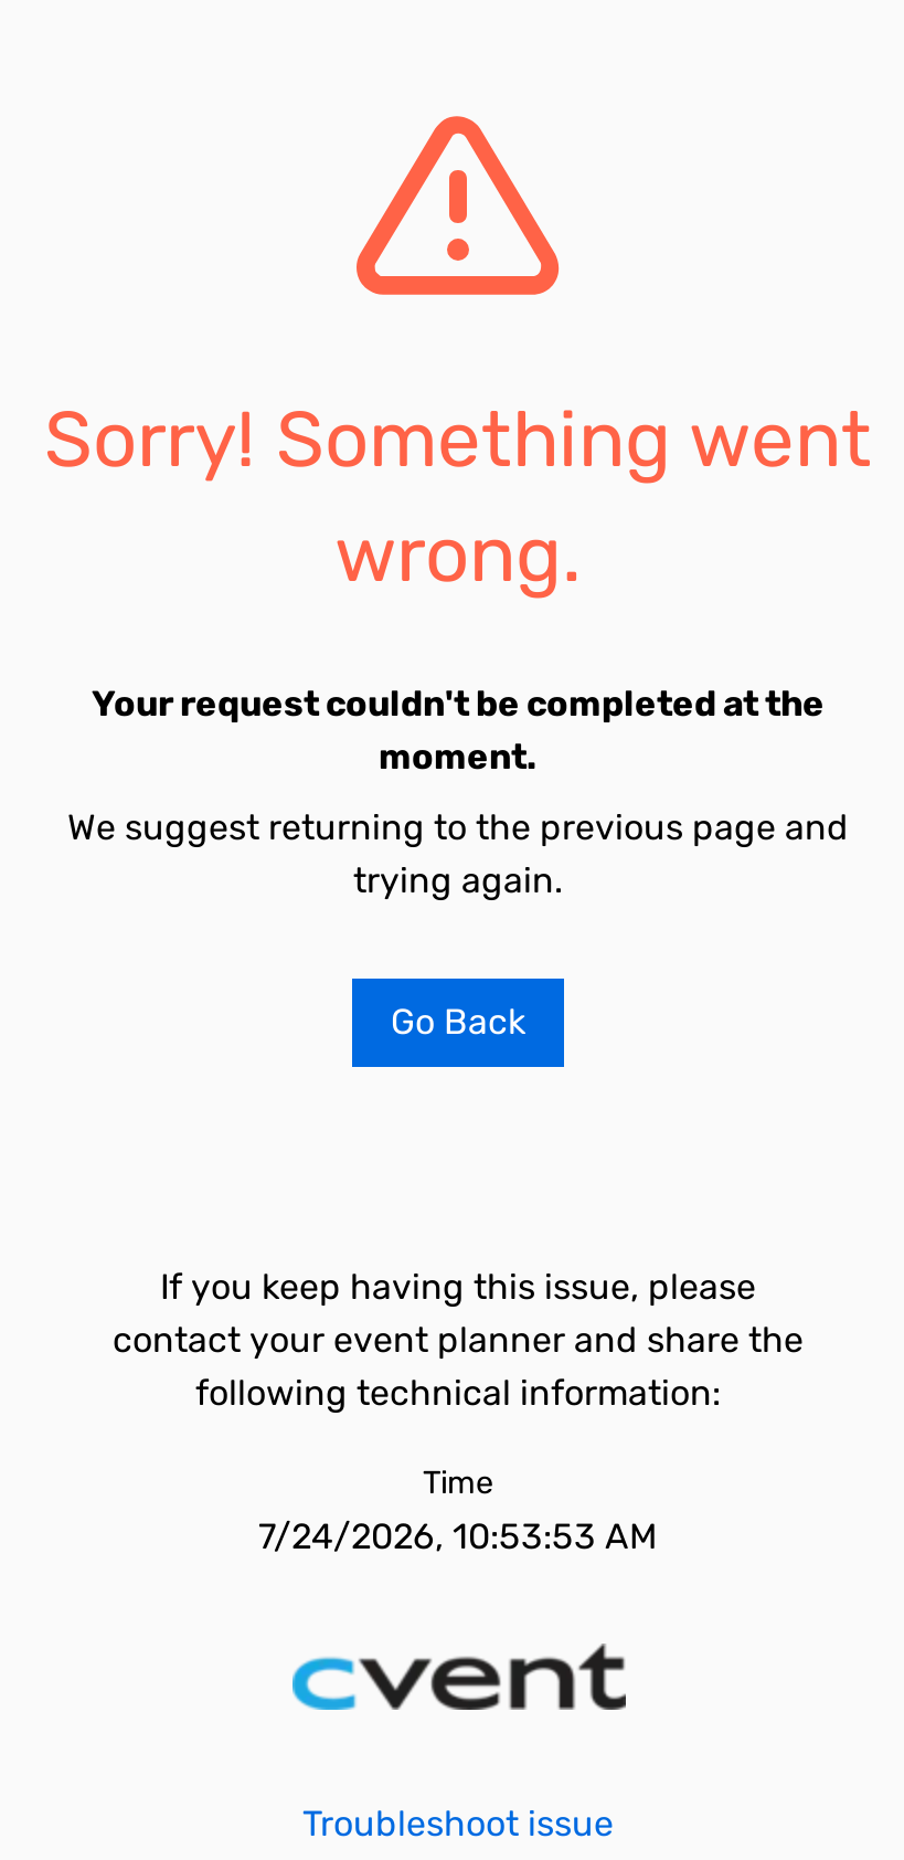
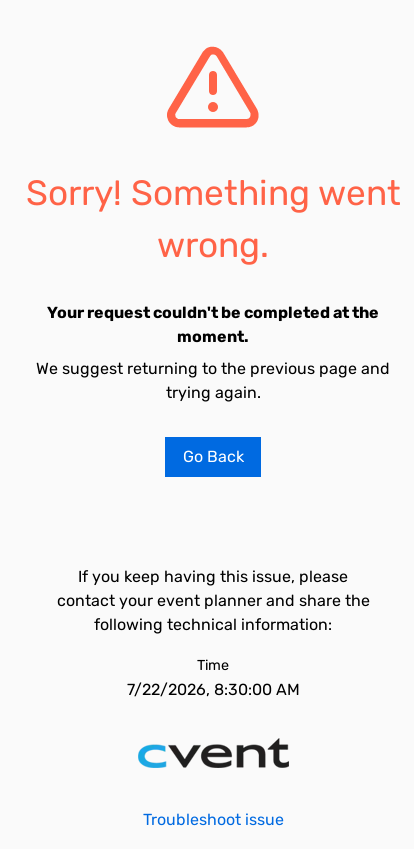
- 7/24/2026, 10:53:53 AM
+ 7/22/2026, 8:30:00 AM
